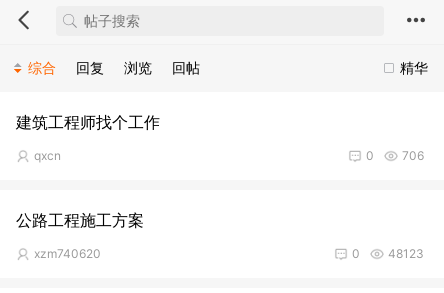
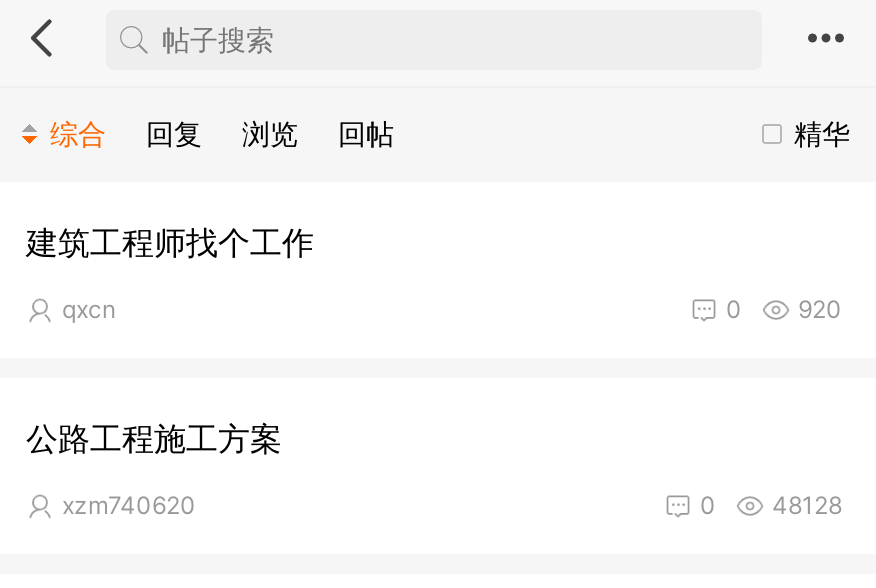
- 0 706
+ 0 920

- 0 48123
+ 0 48128
